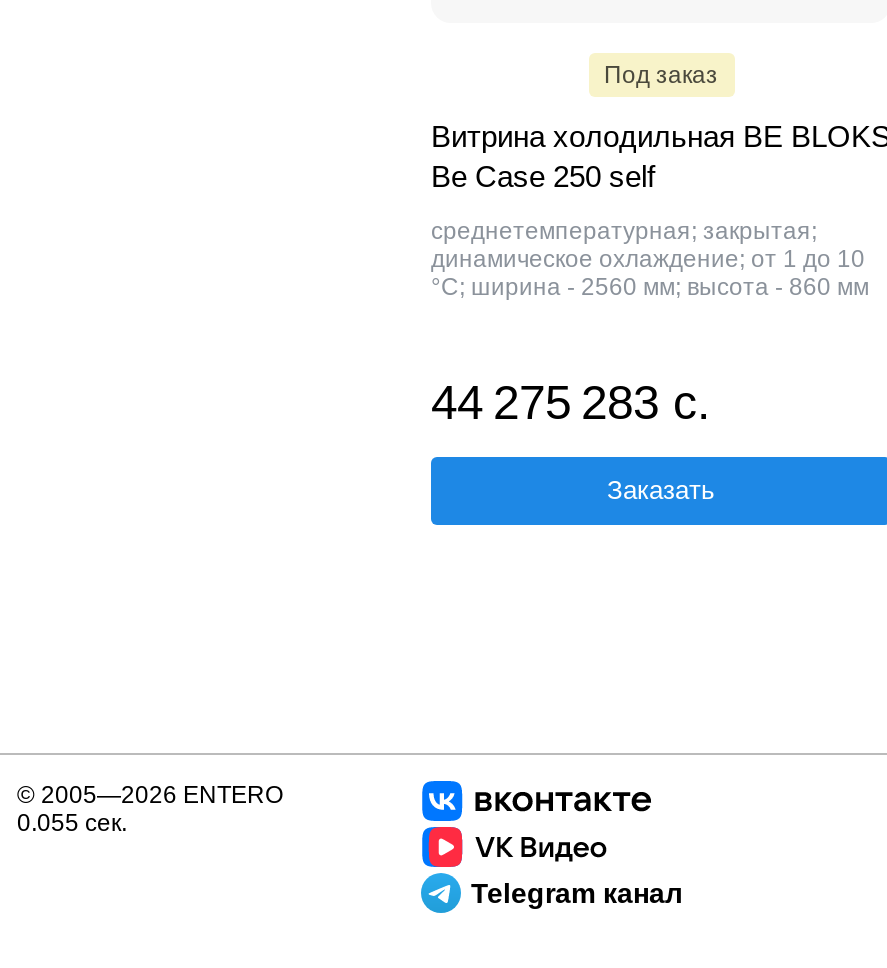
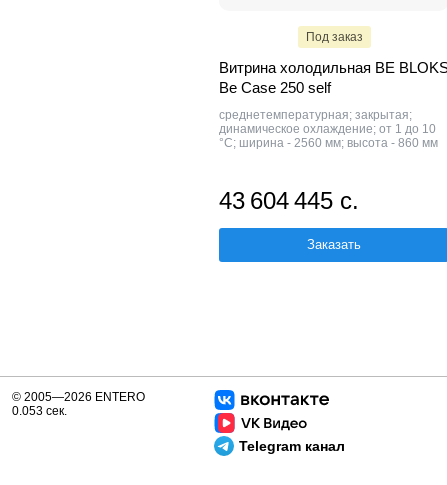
- 44 275 283 с.
+ 43 604 445 с.

- 0.055 сек.
+ 0.053 сек.
